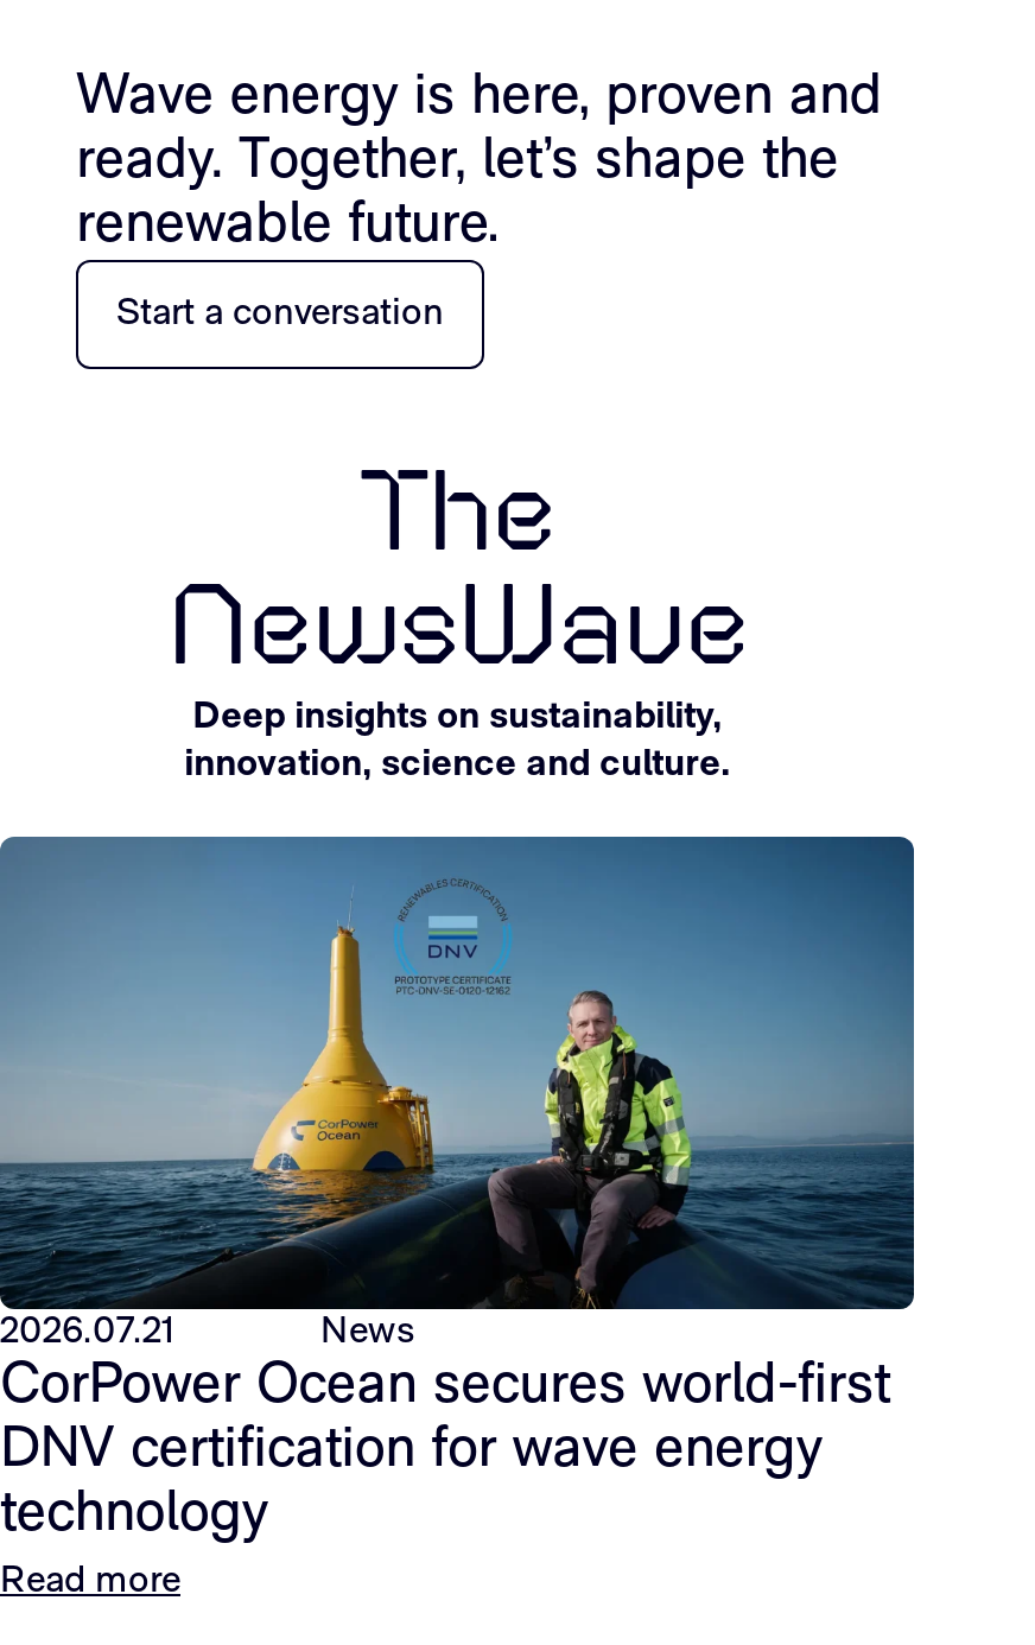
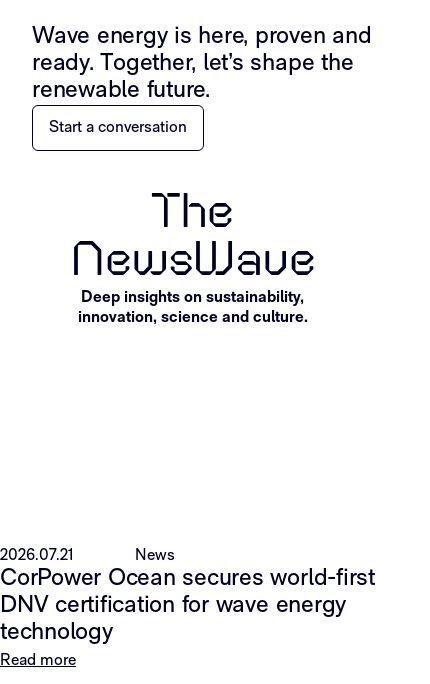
- [image]
